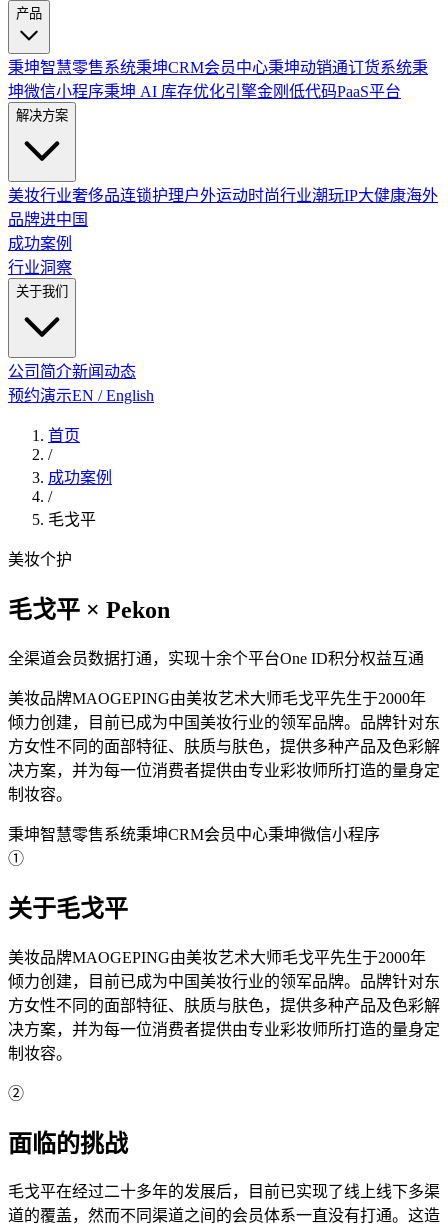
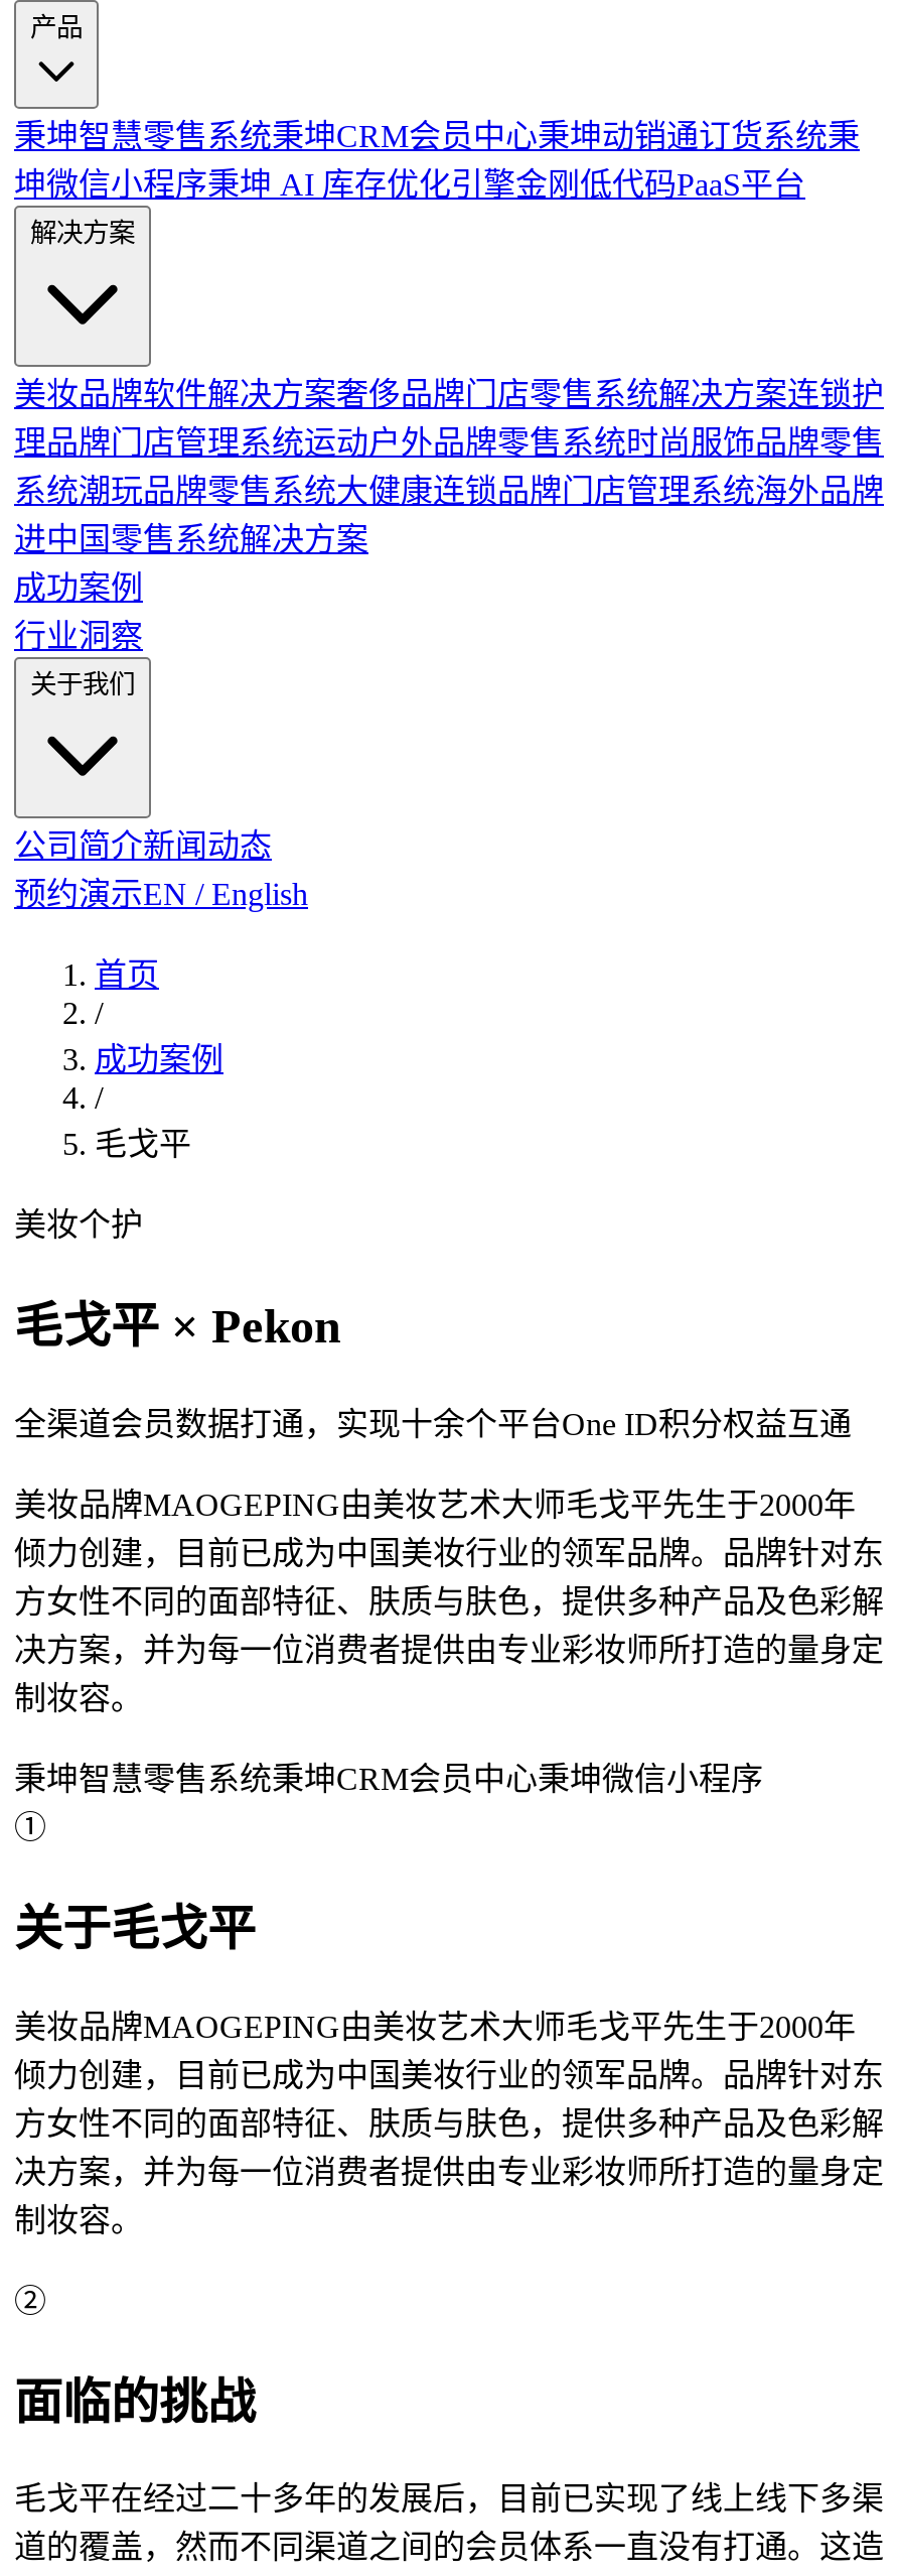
- 美妆行业奢侈品连锁护理户外运动时尚行业潮玩IP大健康海外
- 品牌进中国
+ 美妆品牌软件解决方案奢侈品牌门店零售系统解决方案连锁护
+ 理品牌门店管理系统运动户外品牌零售系统时尚服饰品牌零售
+ 系统潮玩品牌零售系统大健康连锁品牌门店管理系统海外品牌
+ 进中国零售系统解决方案
